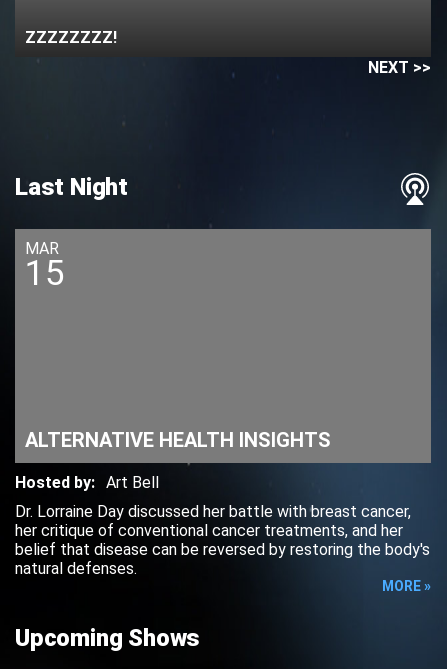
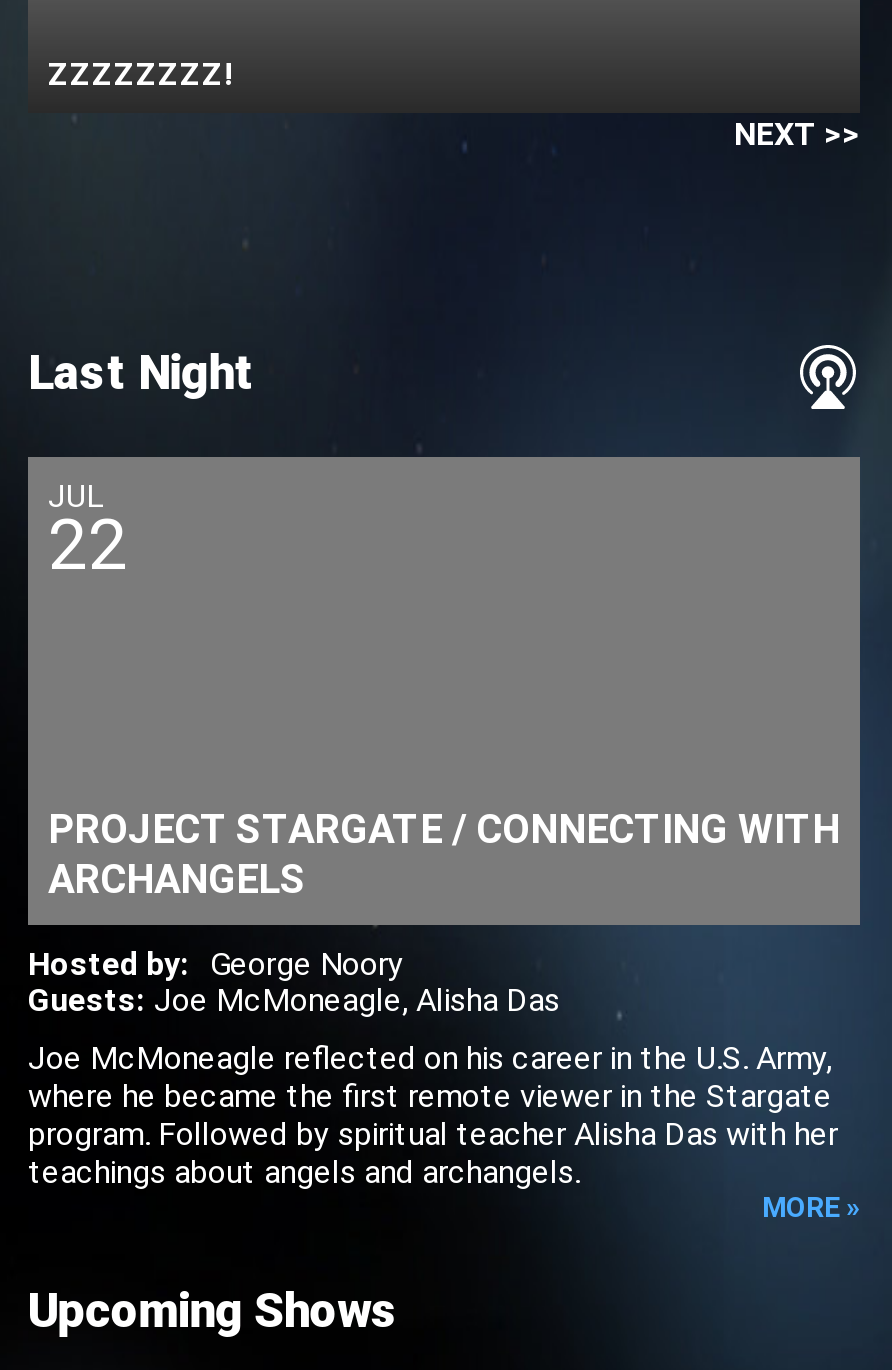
- MAR
- 15
+ JUL
+ 22

- ALTERNATIVE HEALTH INSIGHTS
+ PROJECT STARGATE / CONNECTING WITH
+ ARCHANGELS

- Hosted by: Art Bell
+ Hosted by: George Noory
+ Guests: Joe McMoneagle, Alisha Das

- Dr. Lorraine Day discussed her battle with breast cancer,
- her critique of conventional cancer treatments, and her
- belief that disease can be reversed by restoring the body's
- natural defenses.
+ Joe McMoneagle reflected on his career in the U.S. Army,
+ where he became the first remote viewer in the Stargate
+ program. Followed by spiritual teacher Alisha Das with her
+ teachings about angels and archangels.
